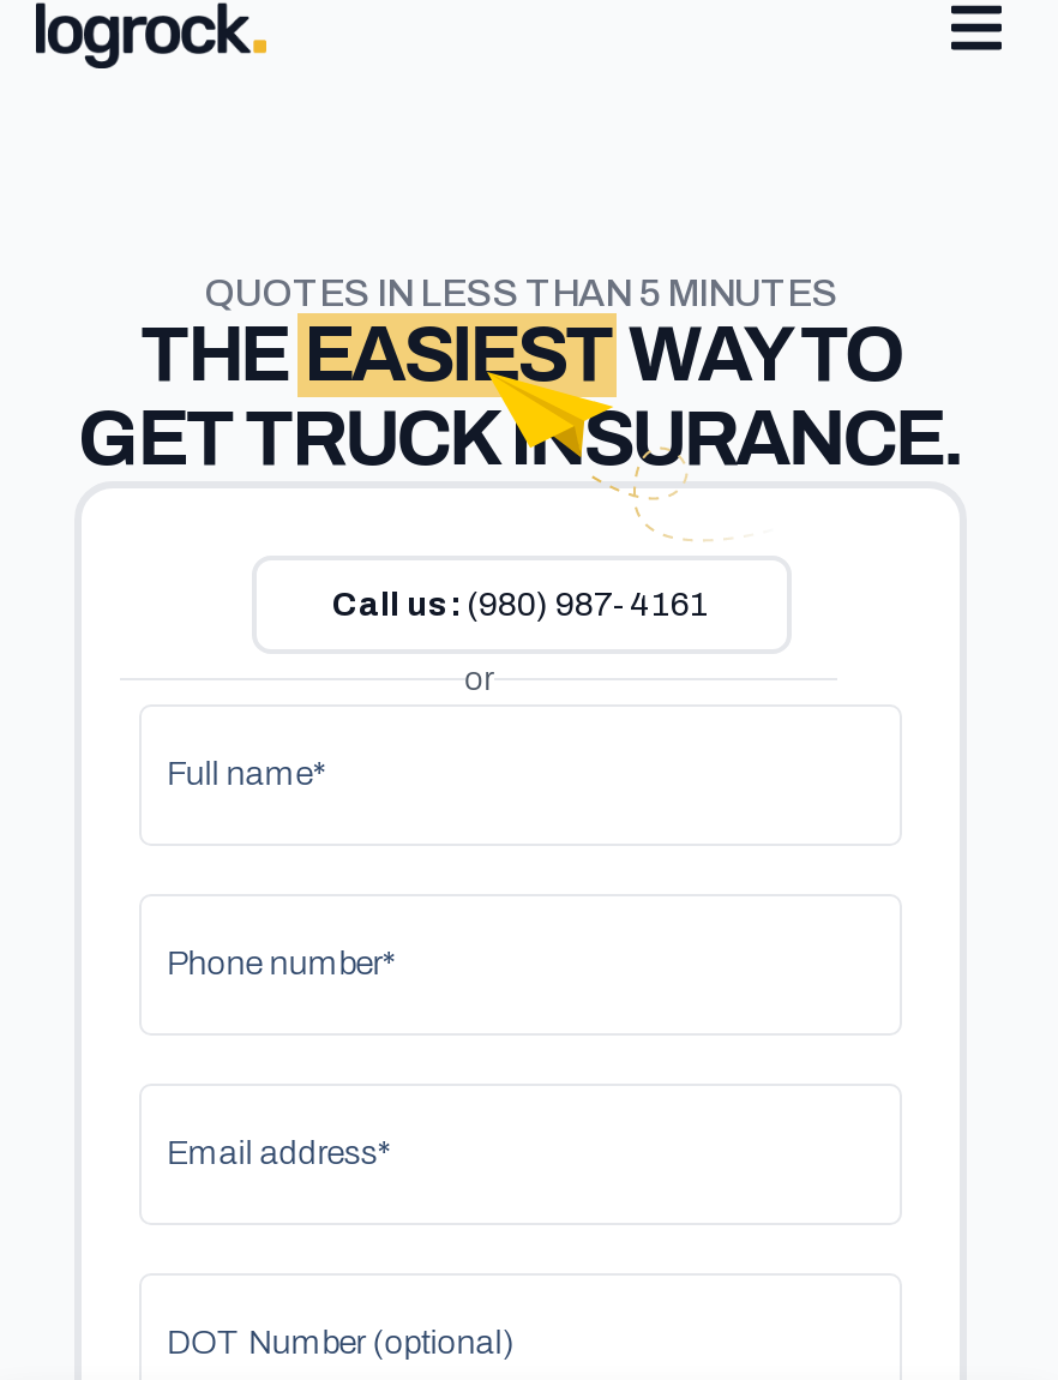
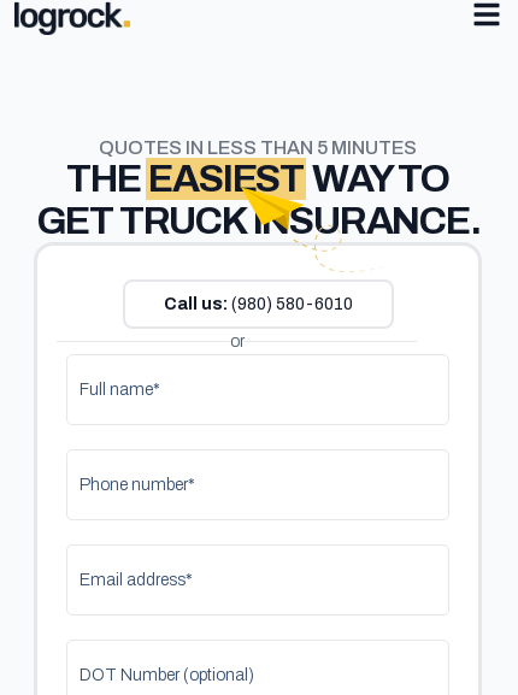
- Call us: (980) 987-4161
+ Call us: (980) 580-6010
